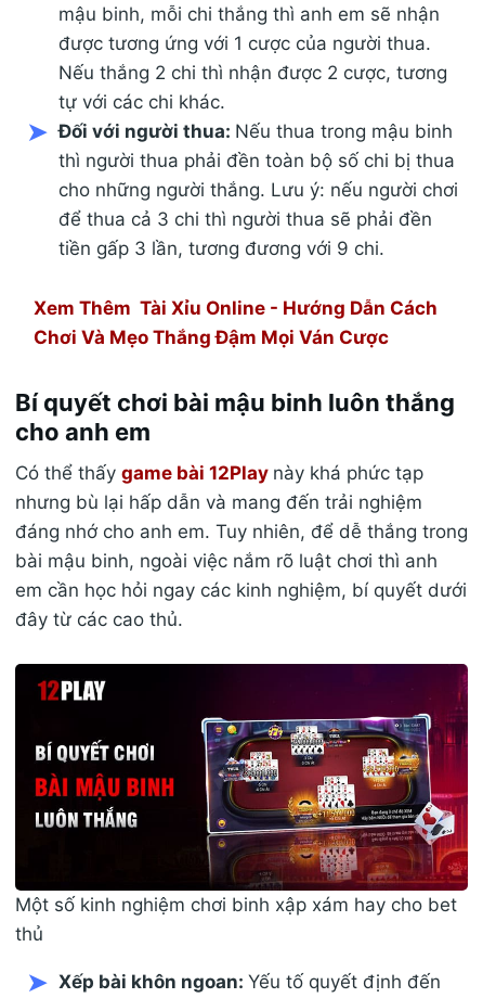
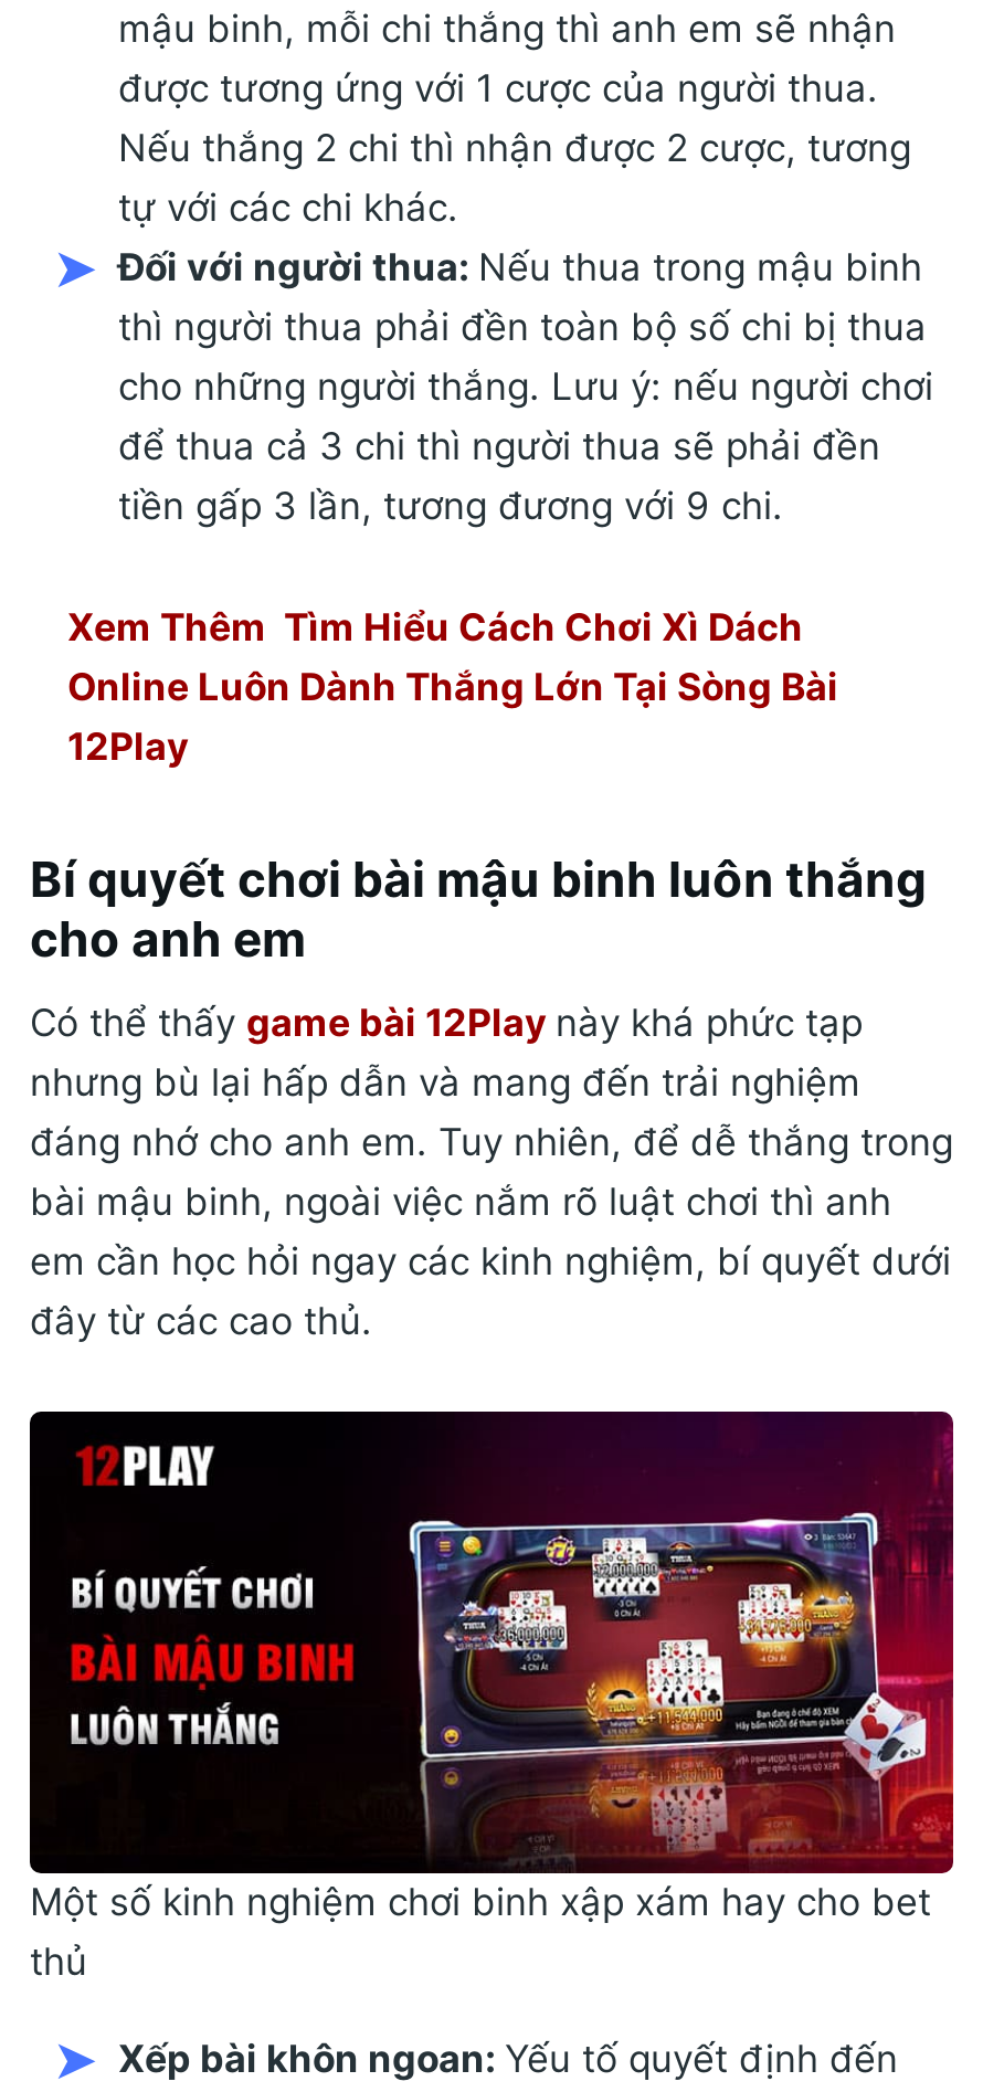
- Xem Thêm Tài Xỉu Online - Hướng Dẫn Cách
- Chơi Và Mẹo Thắng Đậm Mọi Ván Cược
+ Xem Thêm Tìm Hiểu Cách Chơi Xì Dách
+ Online Luôn Dành Thắng Lớn Tại Sòng Bài
+ 12Play
